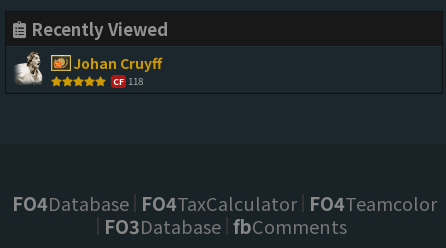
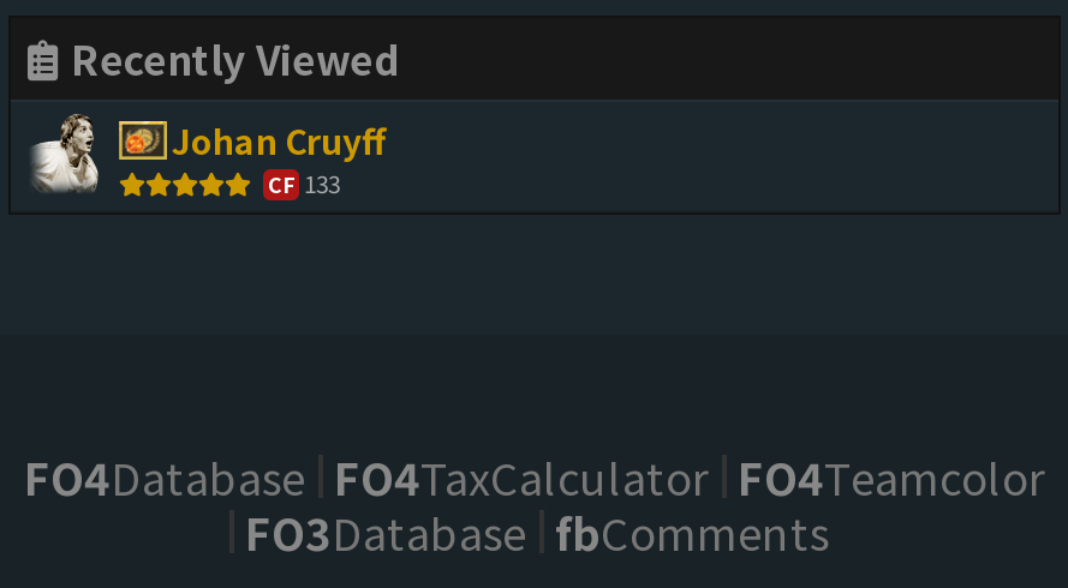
- CF 118
+ CF 133
